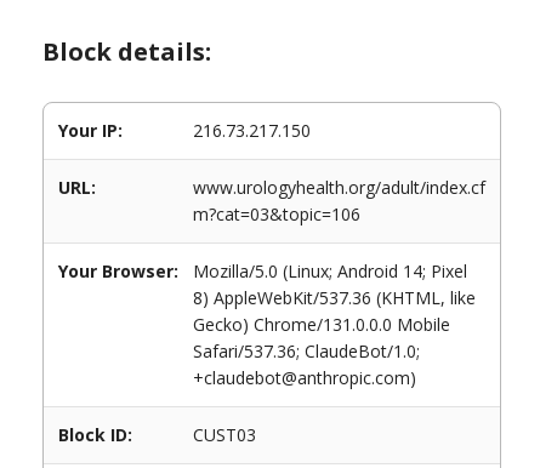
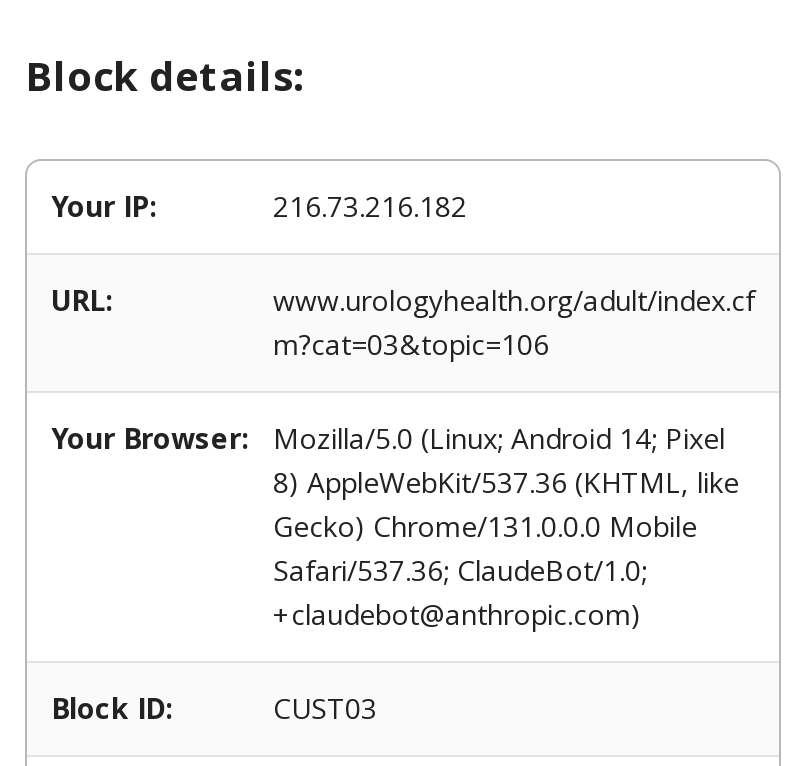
- 216.73.217.150
+ 216.73.216.182
